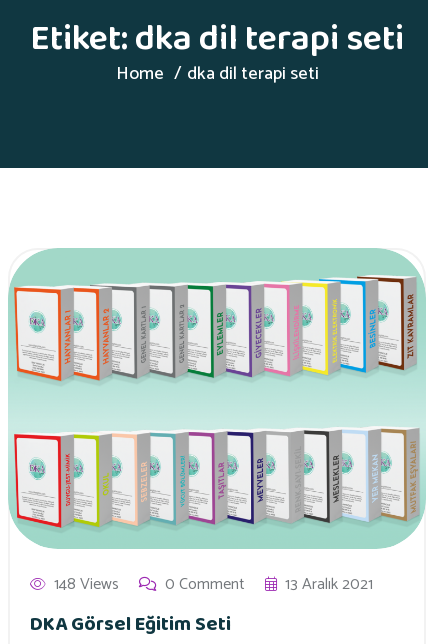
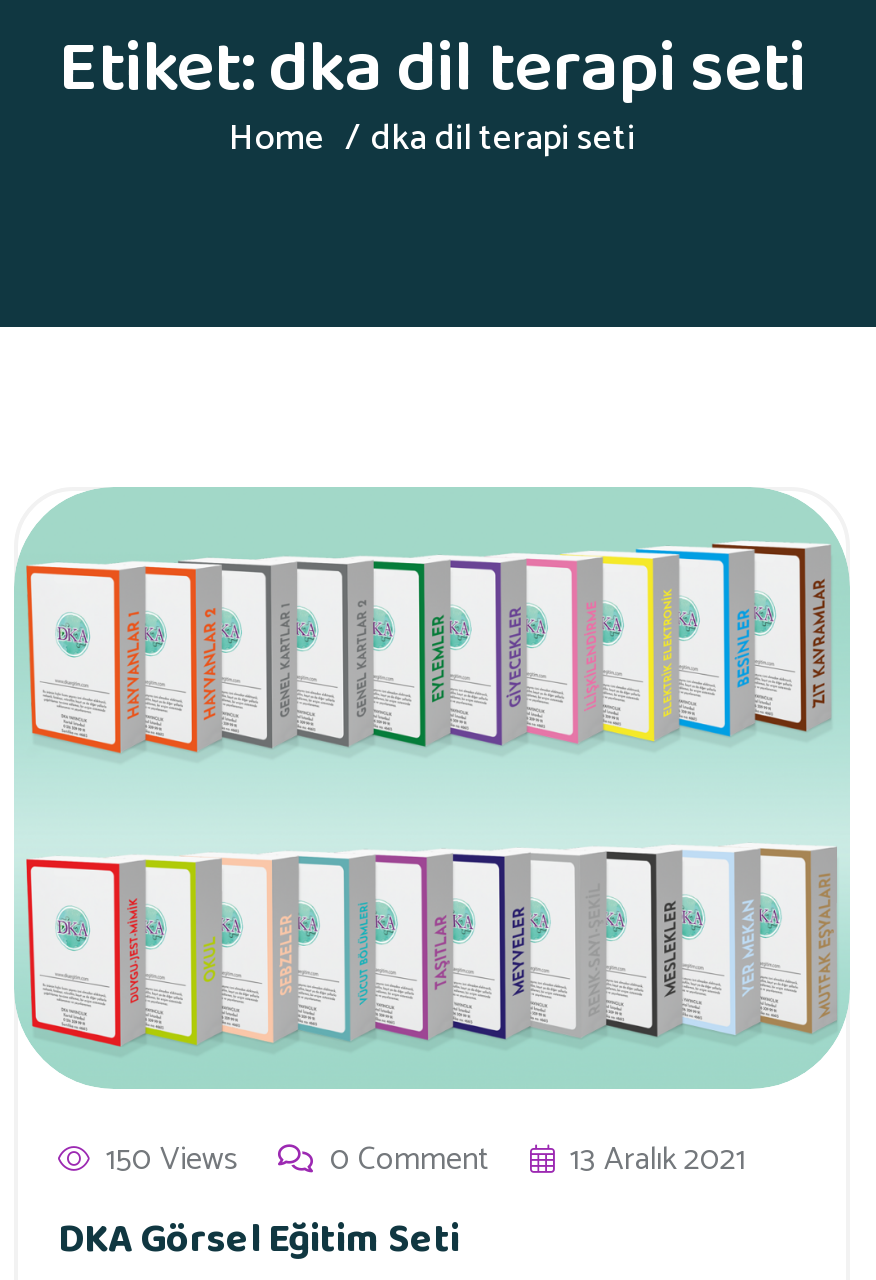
- 148 Views
+ 150 Views
